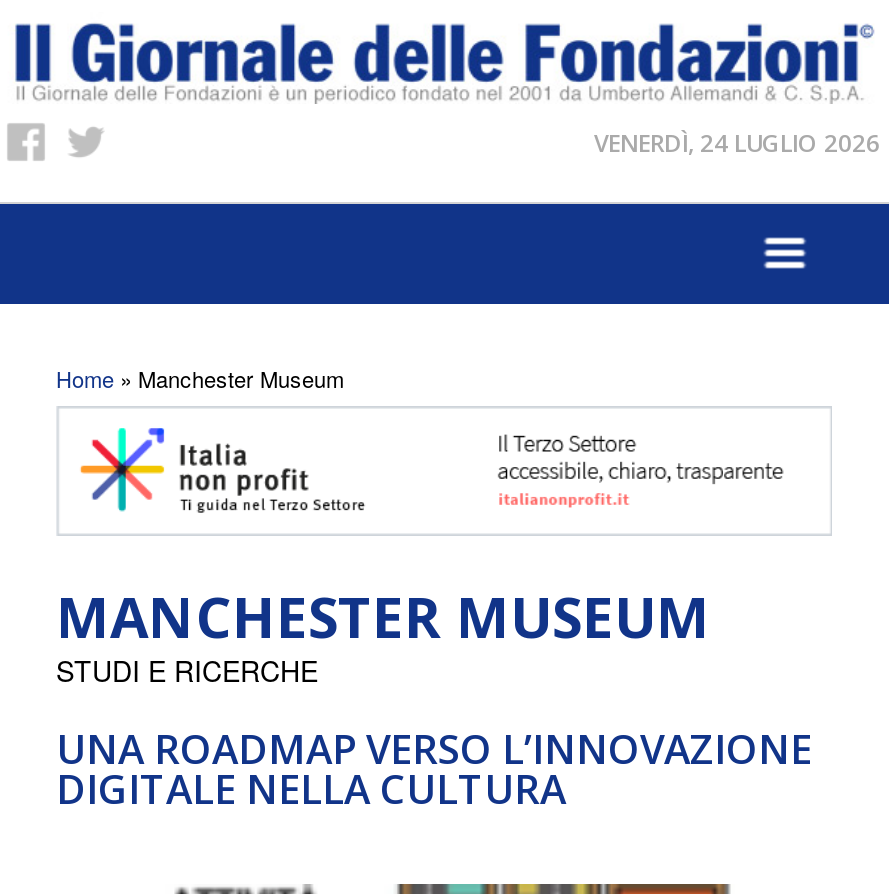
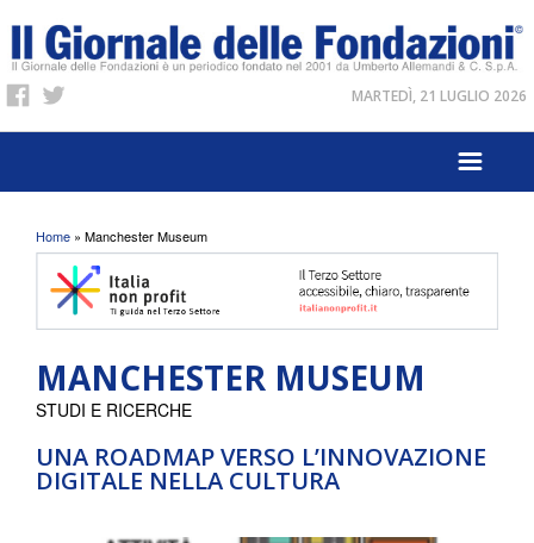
- VENERDÌ, 24 LUGLIO 2026
+ MARTEDÌ, 21 LUGLIO 2026
